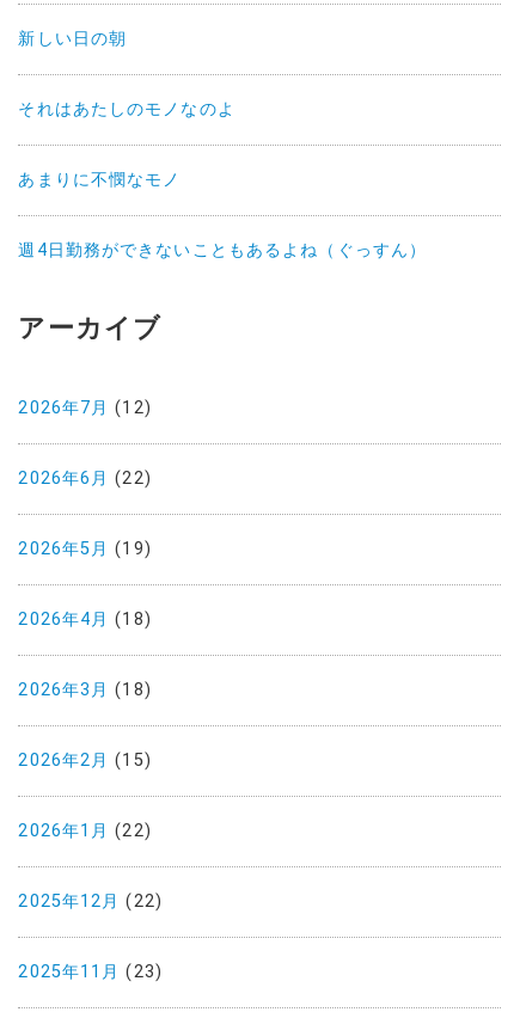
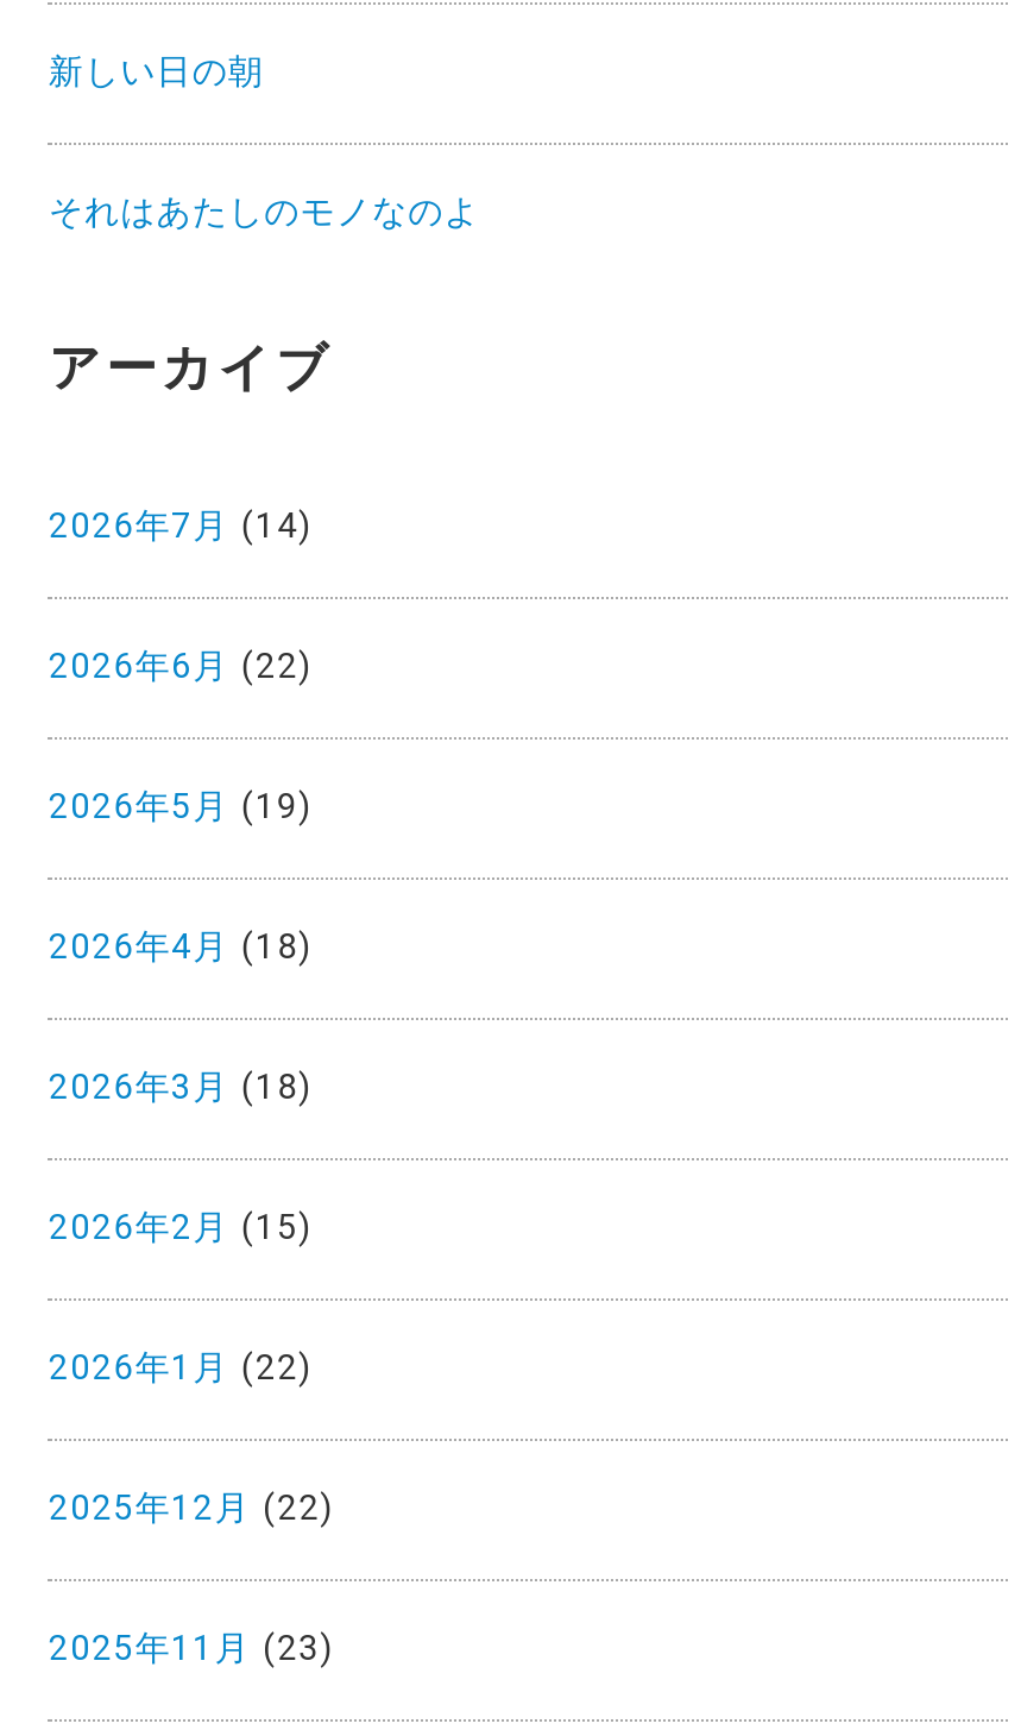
- あまりに不憫なモノ
- 週4日勤務ができないこともあるよね（ぐっすん）

- 2026年7月(12)
+ 2026年7月(14)
